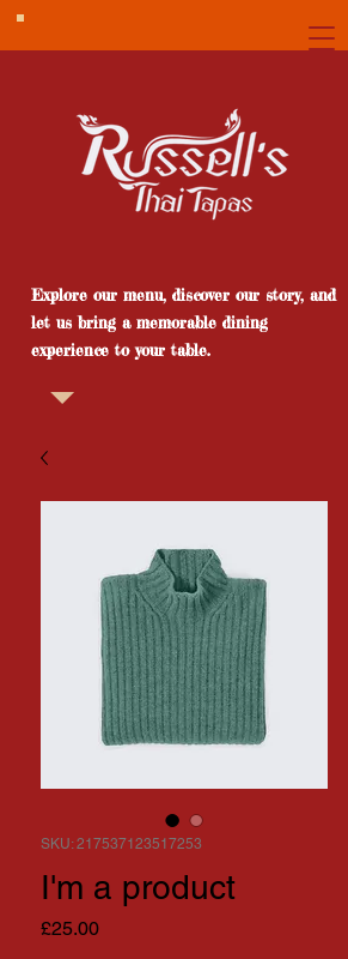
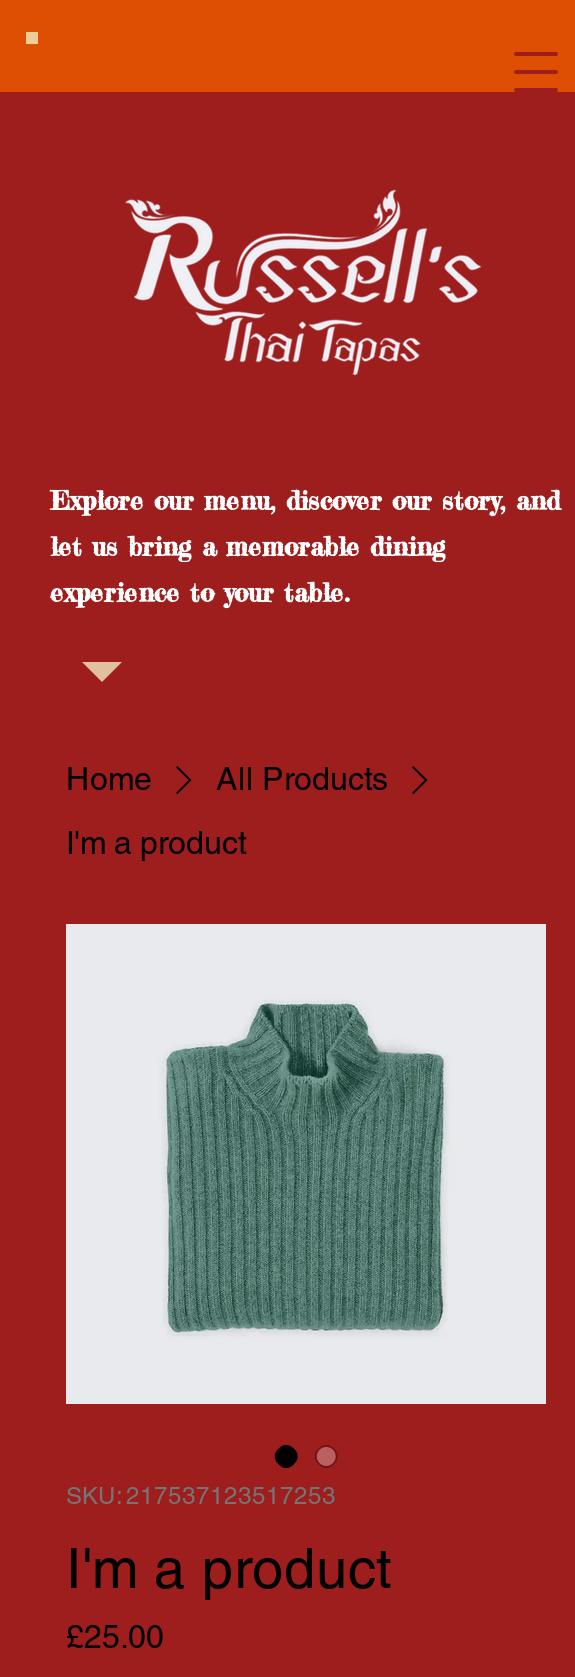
+ Home
+ All Products
+ I'm a product
